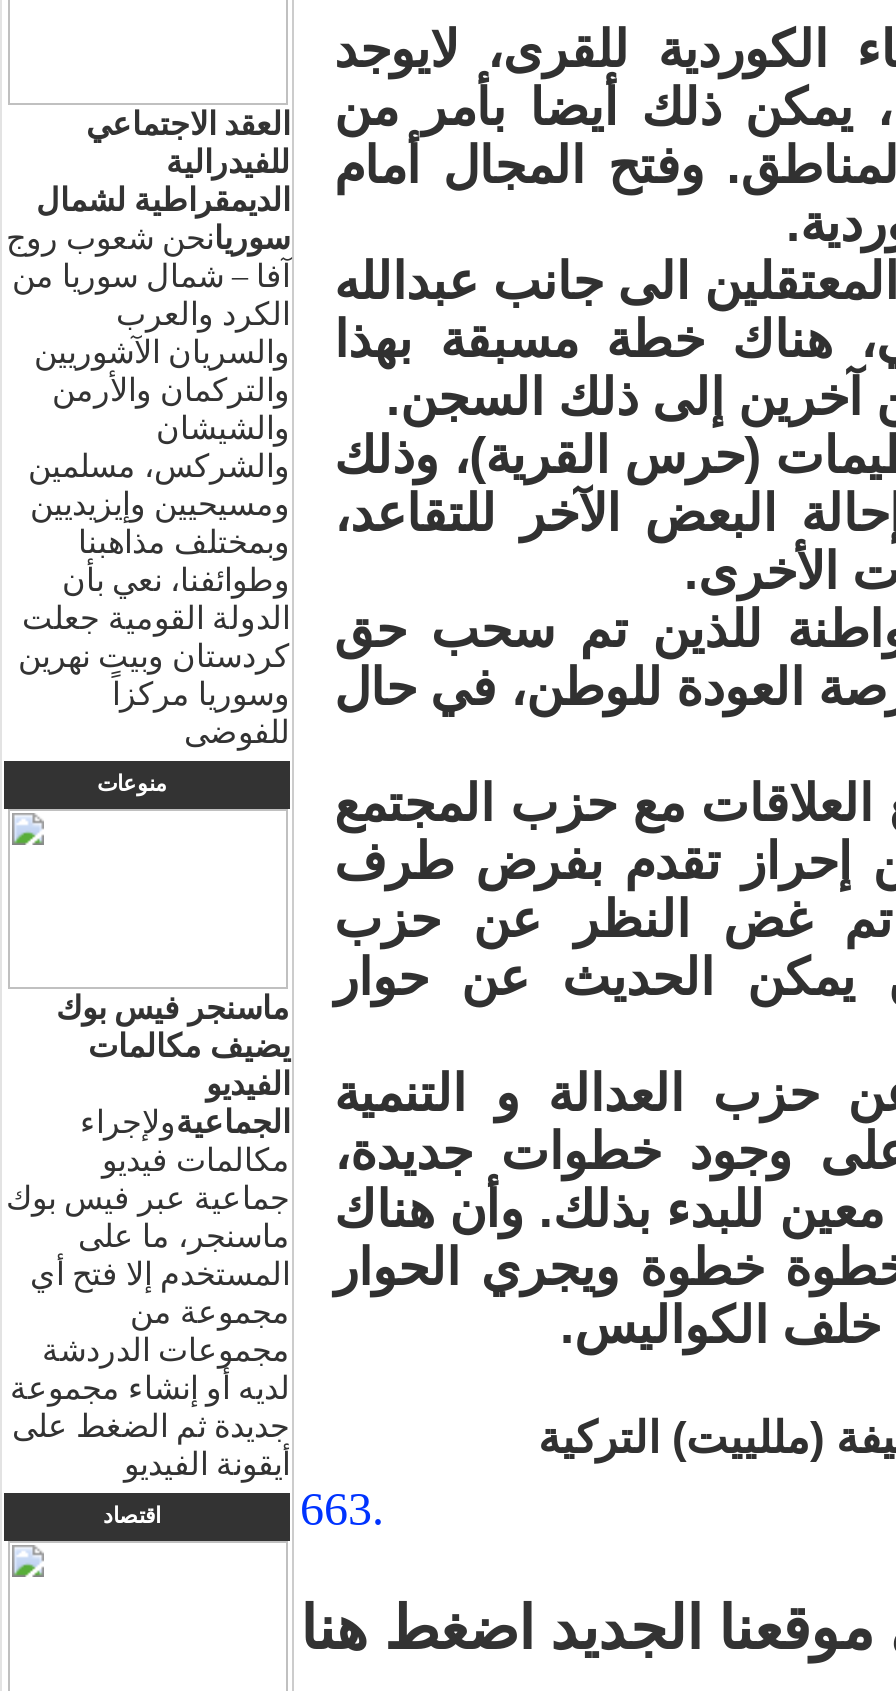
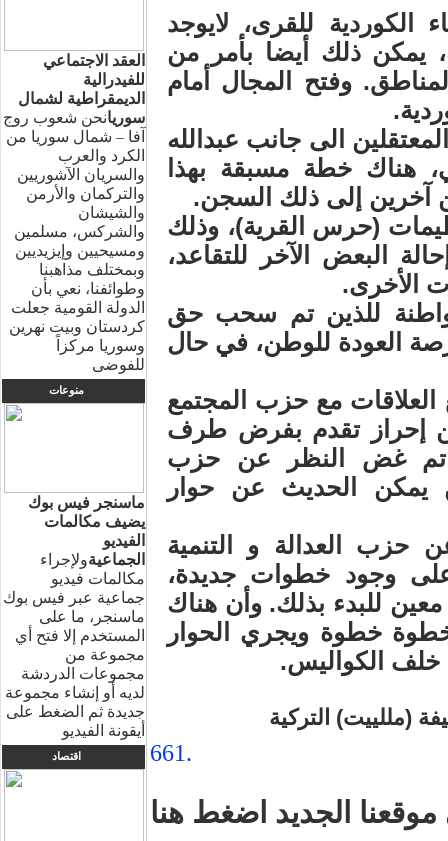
- 663.
+ 661.
